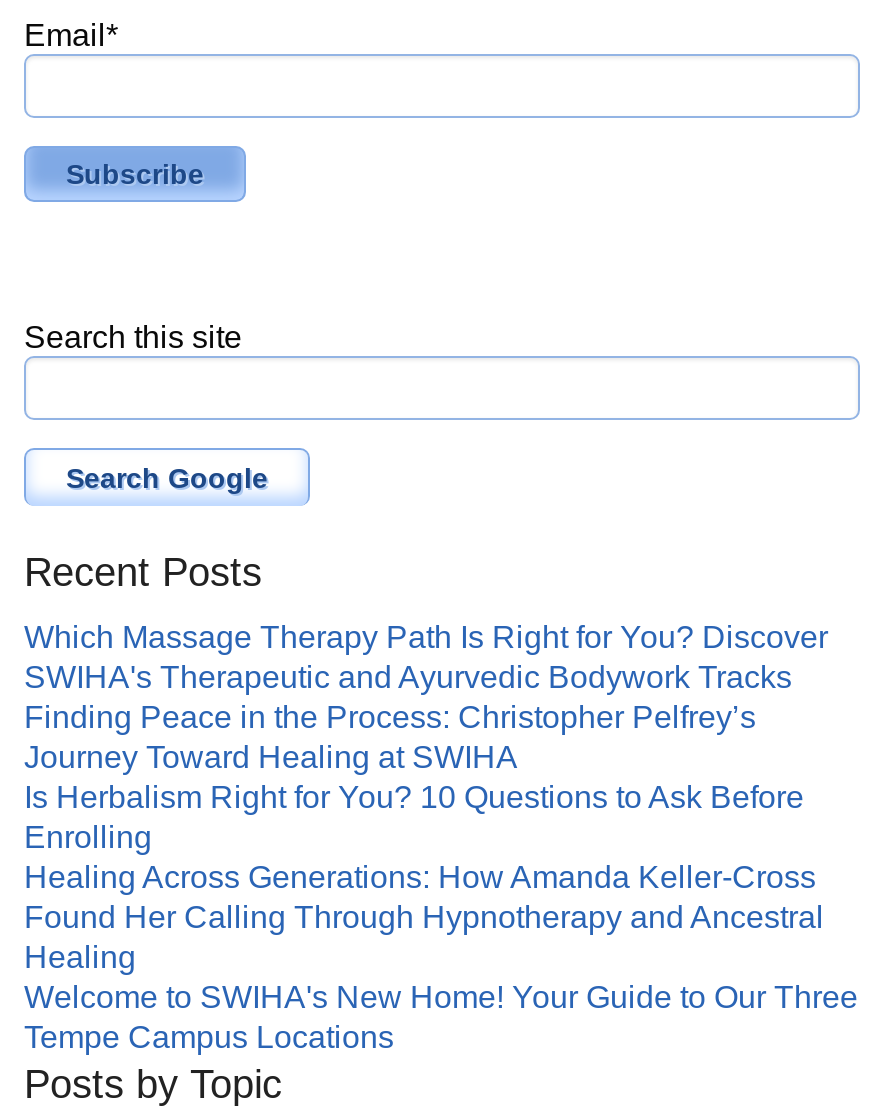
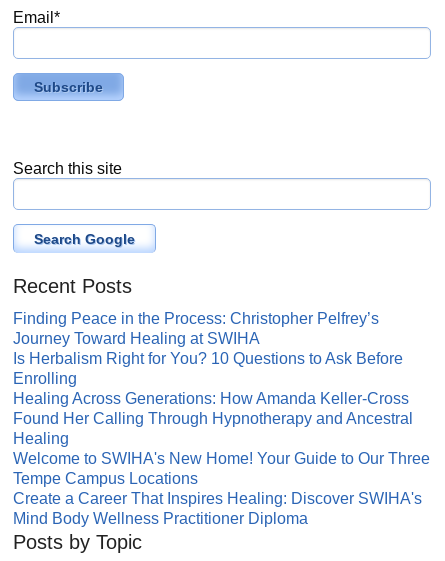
- Which Massage Therapy Path Is Right for You? Discover
- SWIHA's Therapeutic and Ayurvedic Bodywork Tracks

moved up: Finding Peace in the Process: Christopher Pelfrey’s | Journey Toward Healing at SWIHA | Is Herbalism Right for You? 10 Questions to Ask Before | ... | Welcome to SWIHA's New Home! Your Guide to Our Three | Tempe Campus Locations

+ Create a Career That Inspires Healing: Discover SWIHA's
+ Mind Body Wellness Practitioner Diploma
